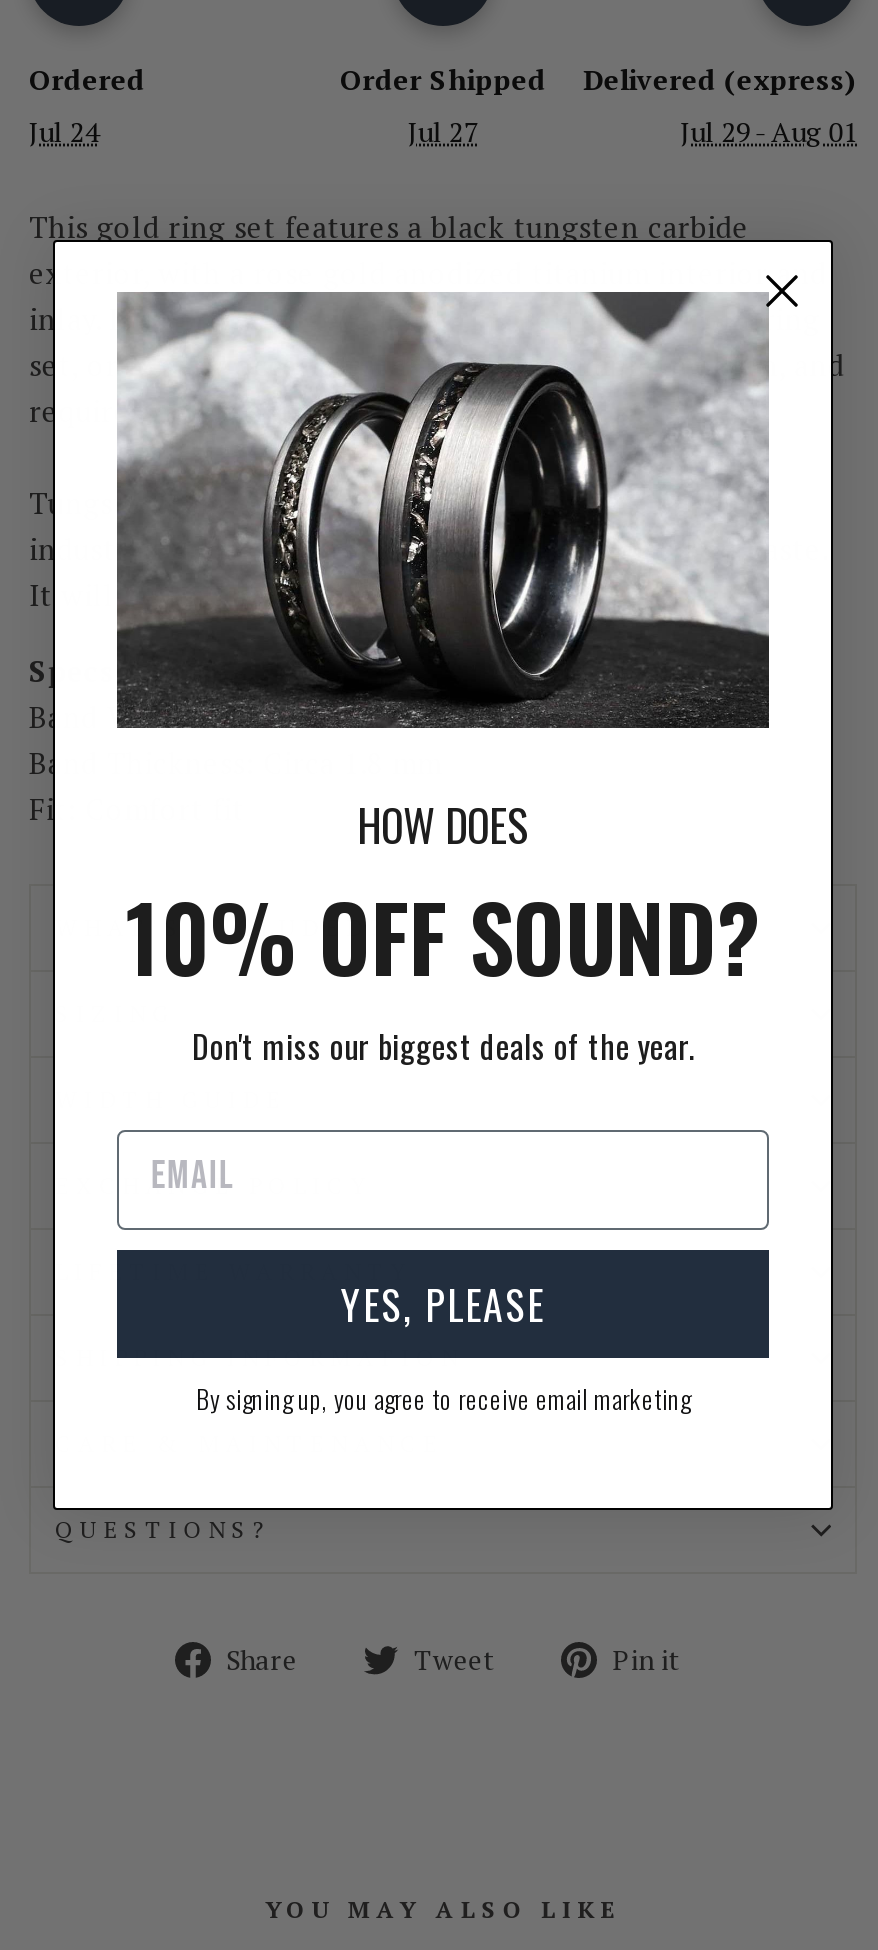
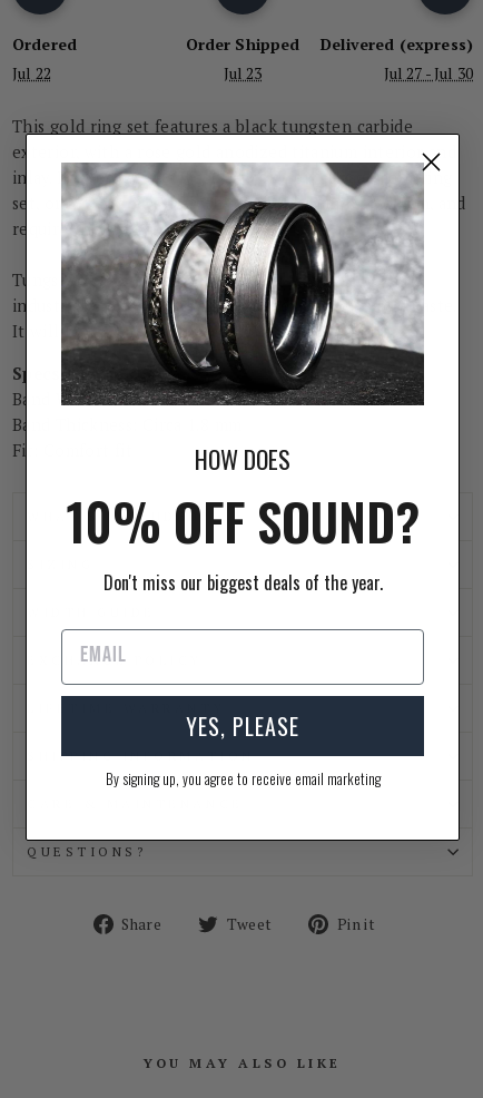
- Jul 24
+ Jul 22

- Jul 27
+ Jul 23

- Jul 29 - Aug 01
+ Jul 27 - Jul 30
